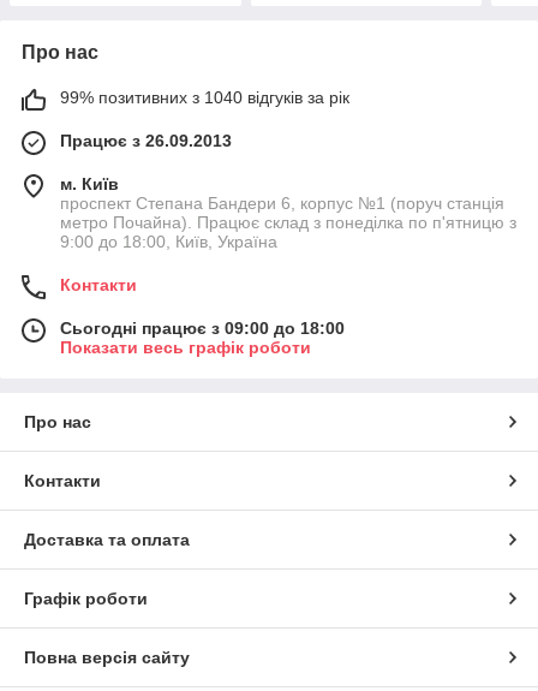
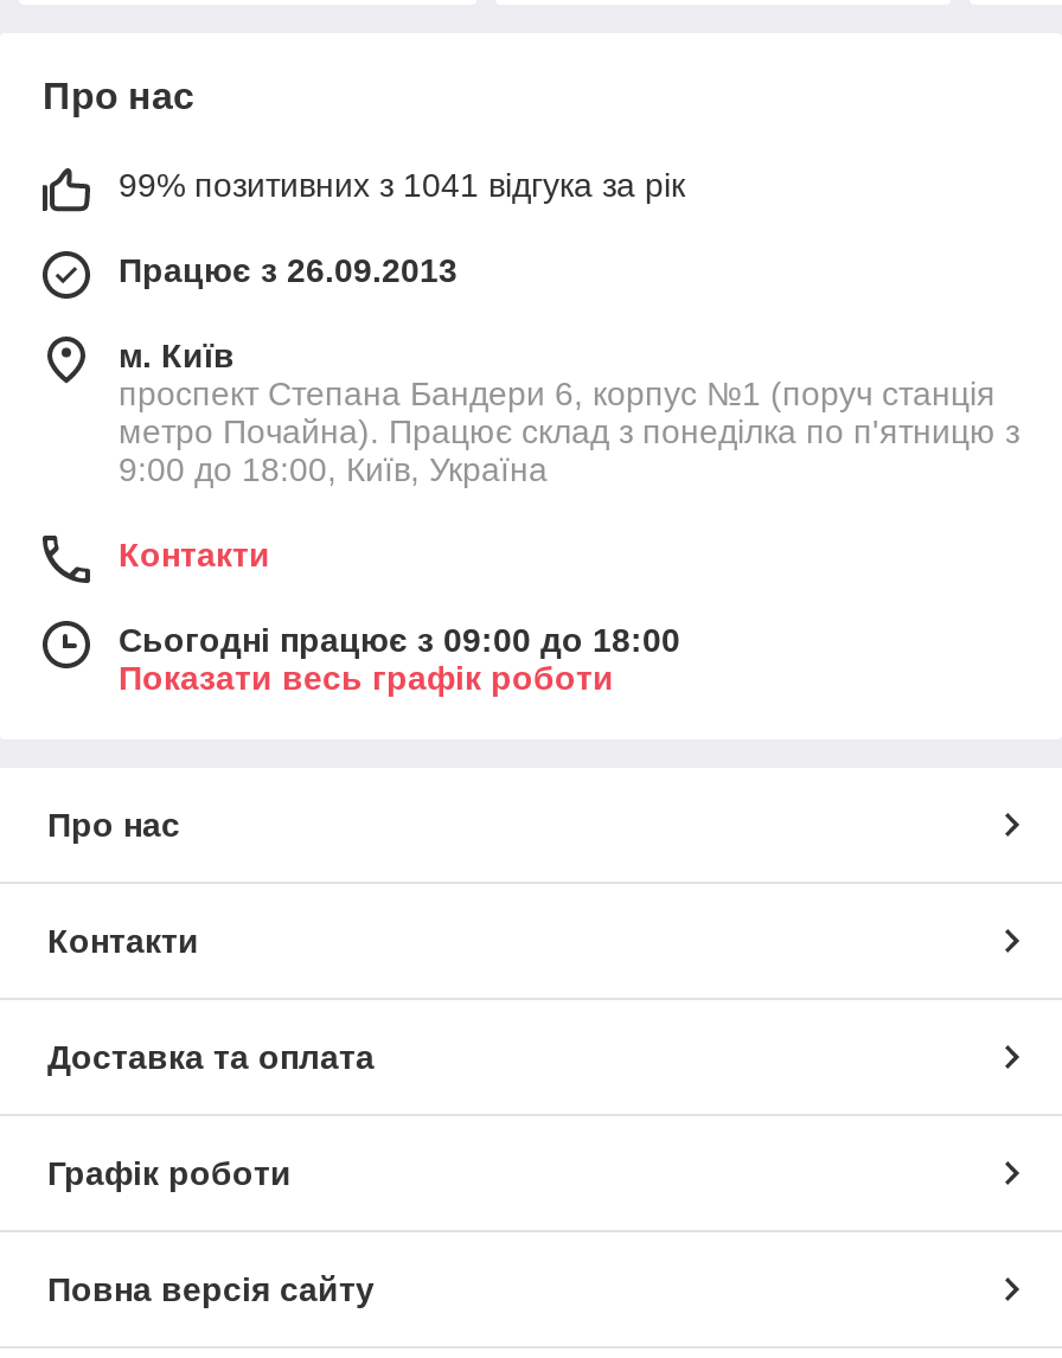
- 99% позитивних з 1040 відгуків за рік
+ 99% позитивних з 1041 відгука за рік
